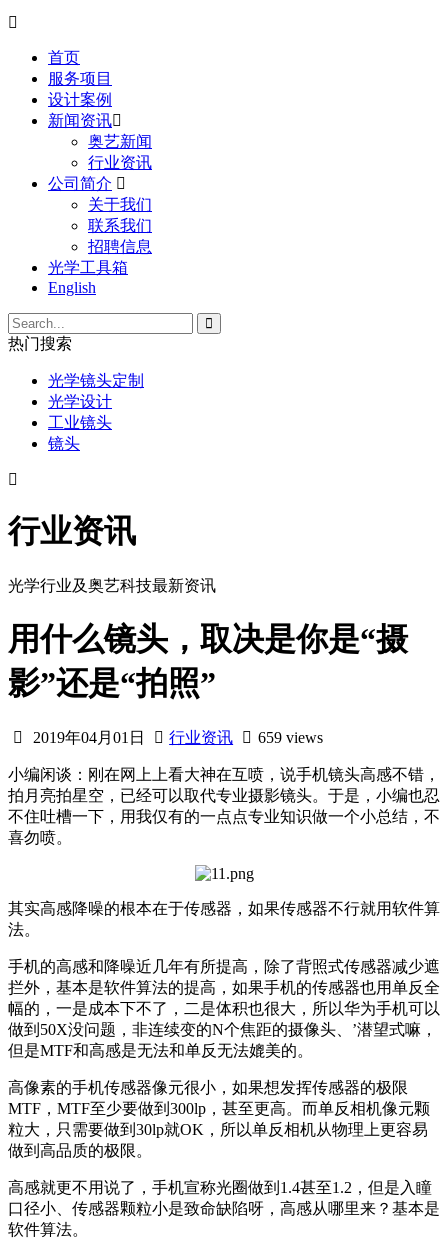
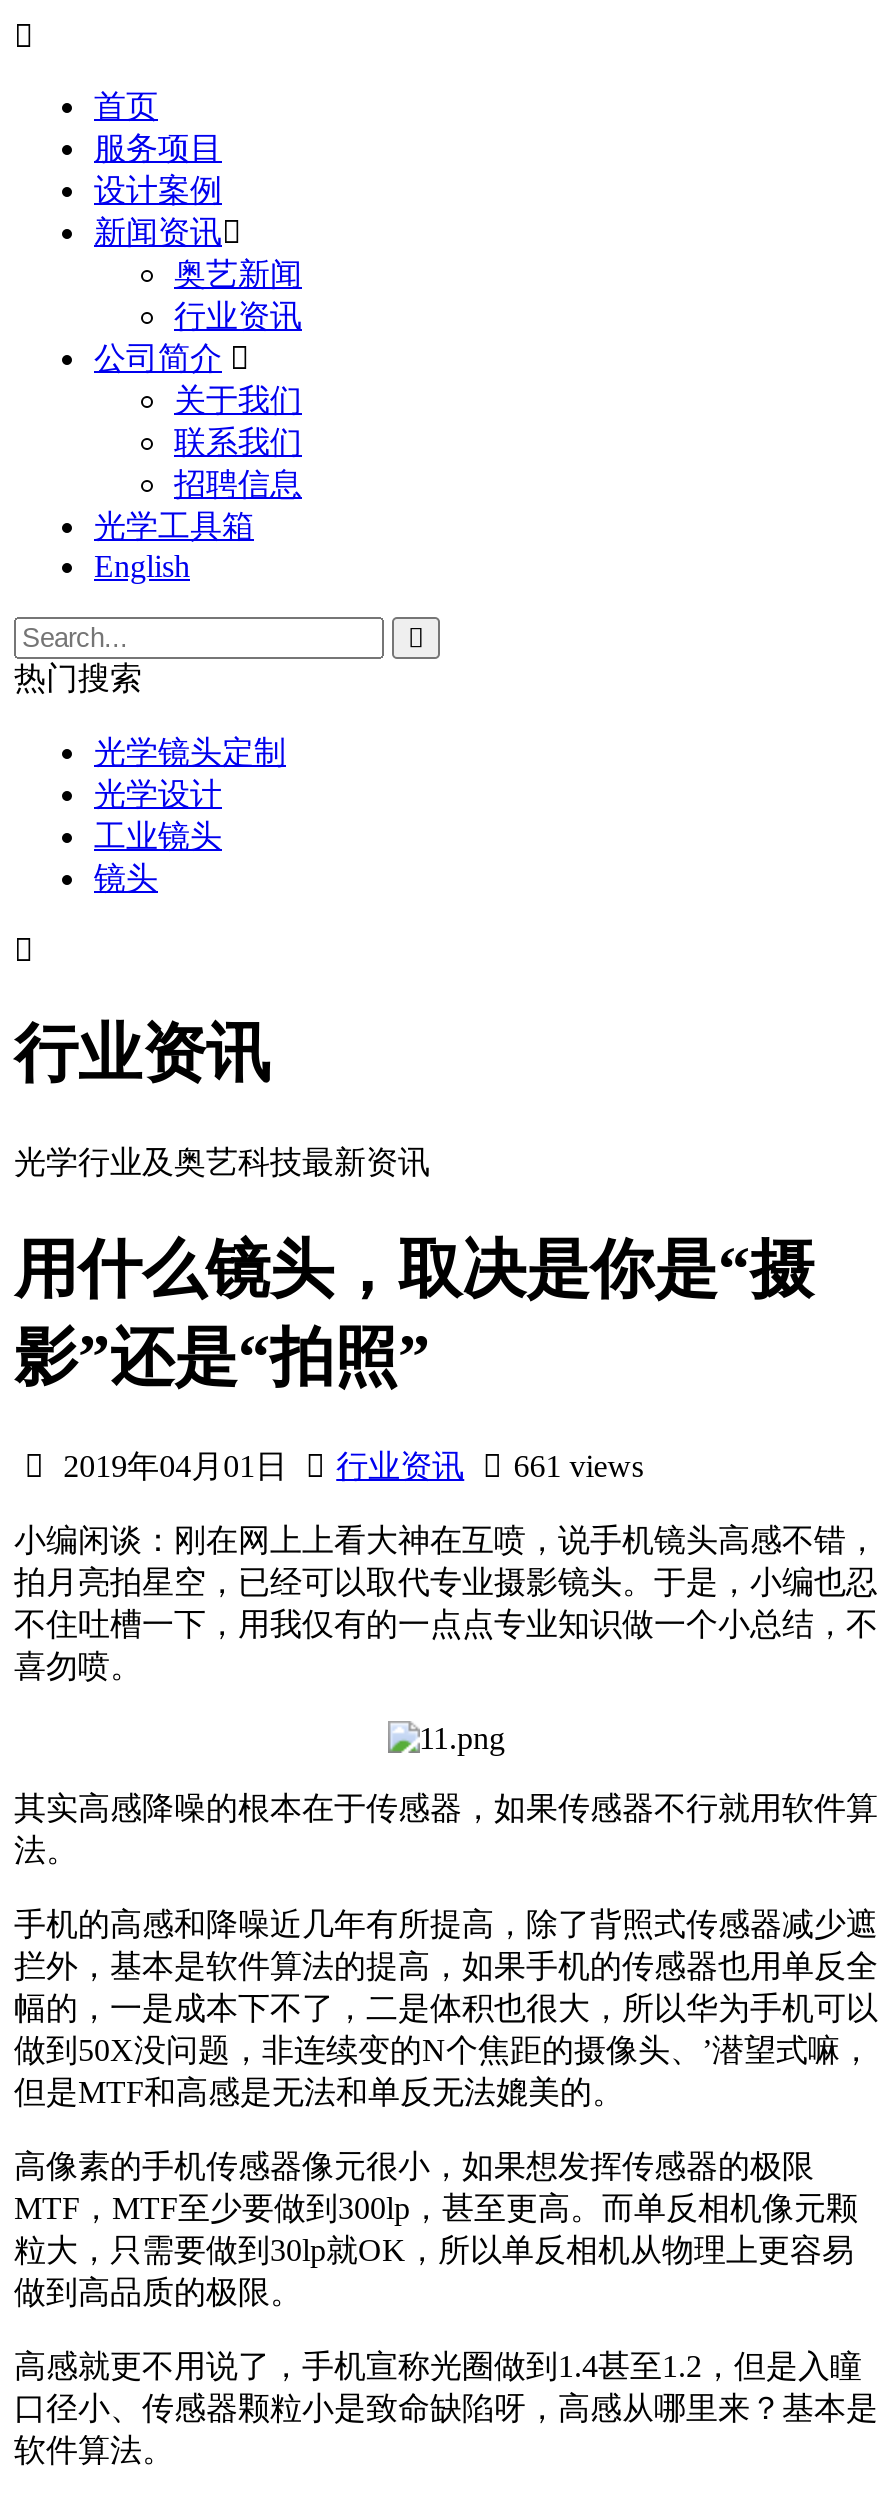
- 2019年04月01日 行业资讯 659 views
+ 2019年04月01日 行业资讯 661 views
